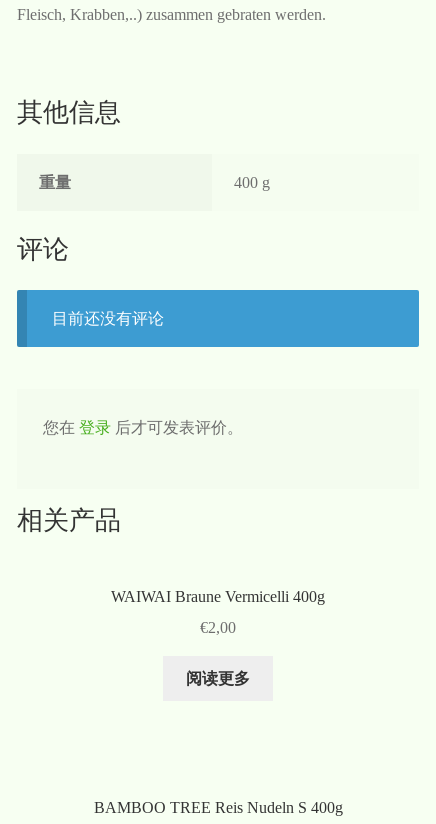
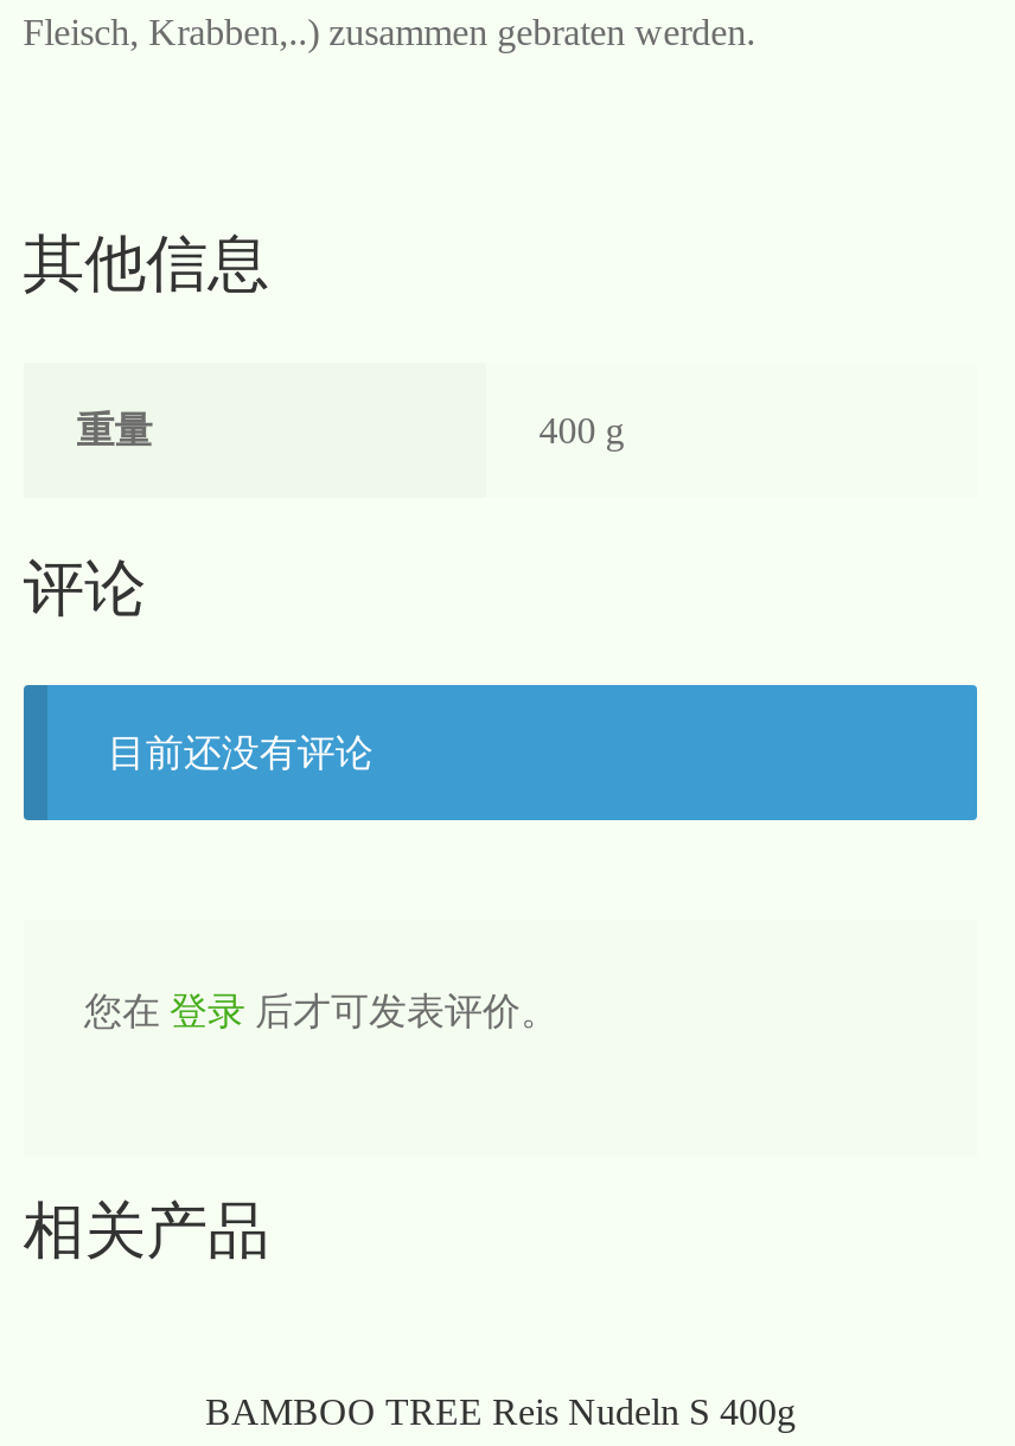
- WAIWAI Braune Vermicelli 400g
- €2,00
- 阅读更多
